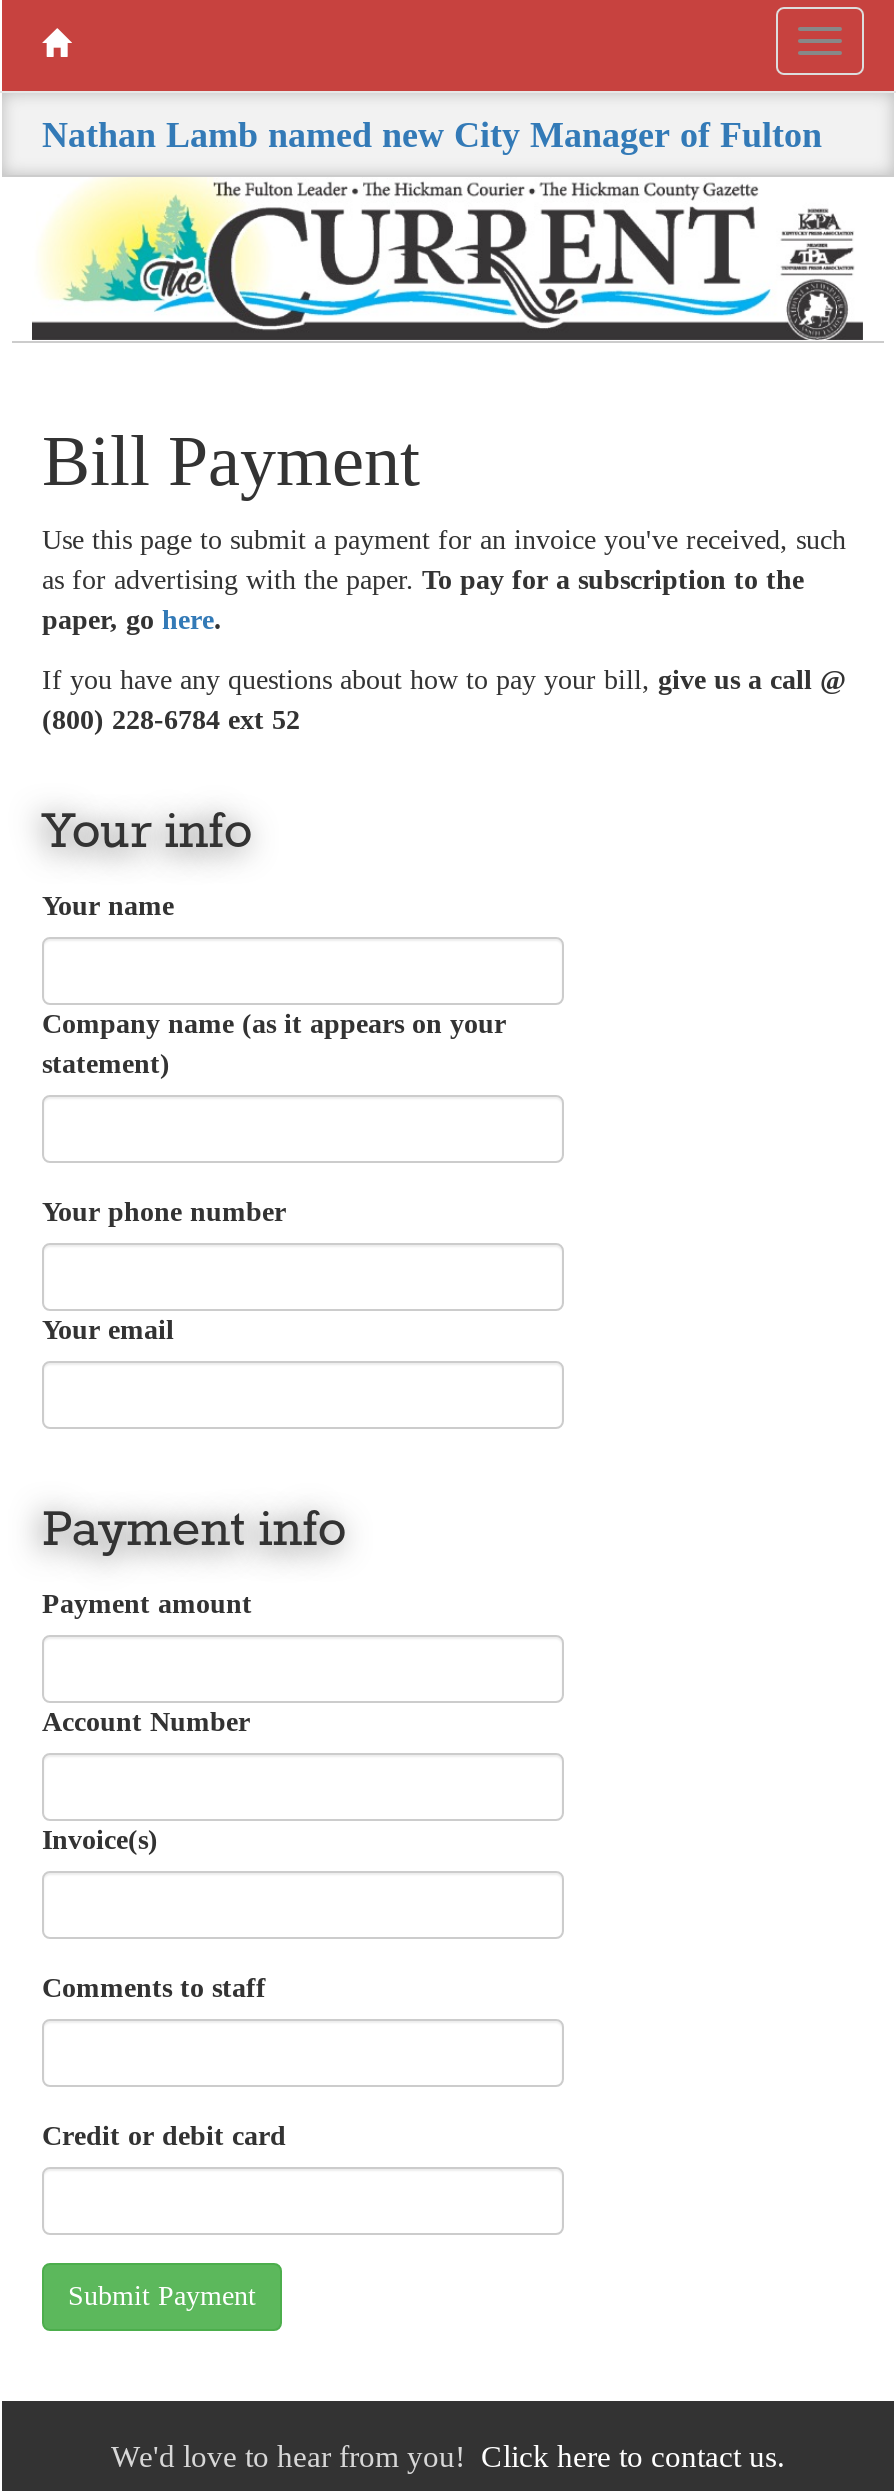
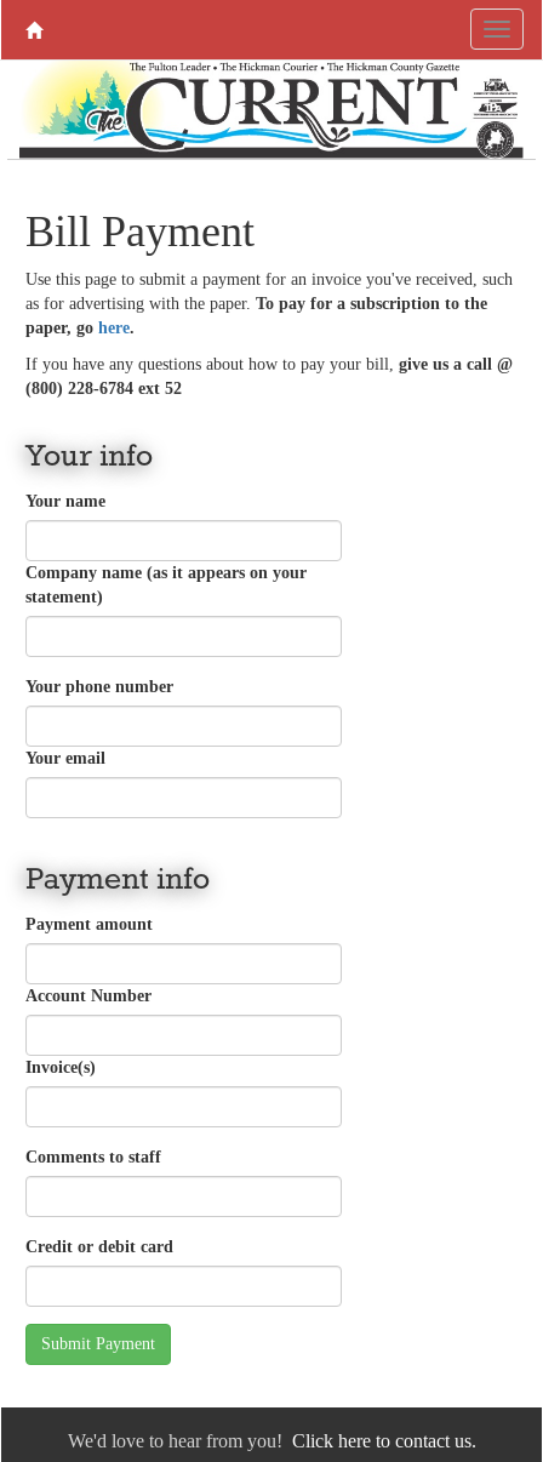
- [image]
- Nathan Lamb named new City Manager of Fulton
